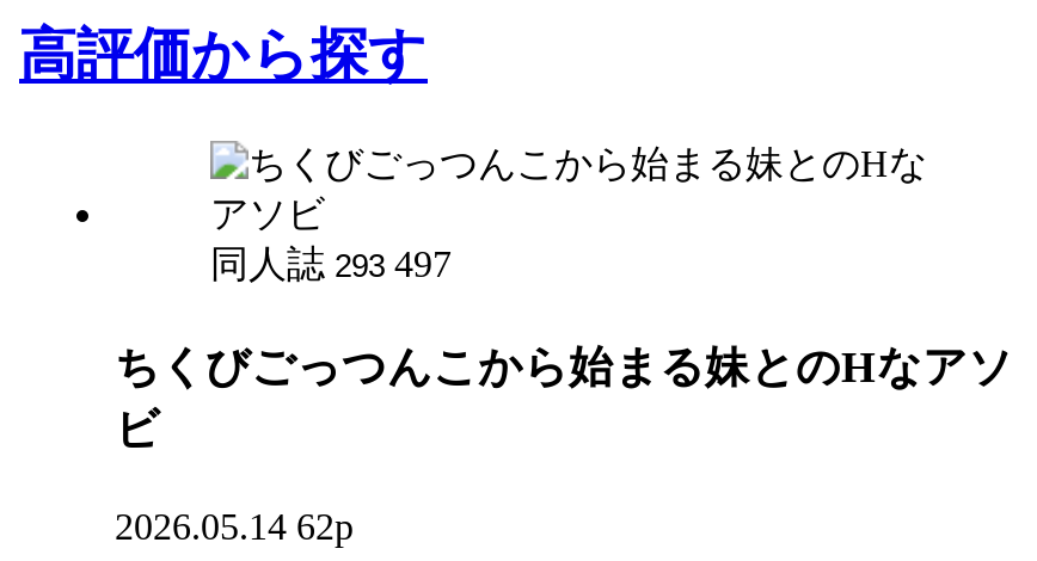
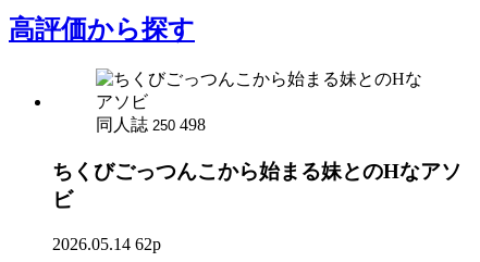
- 同人誌 293 497
+ 同人誌 250 498
